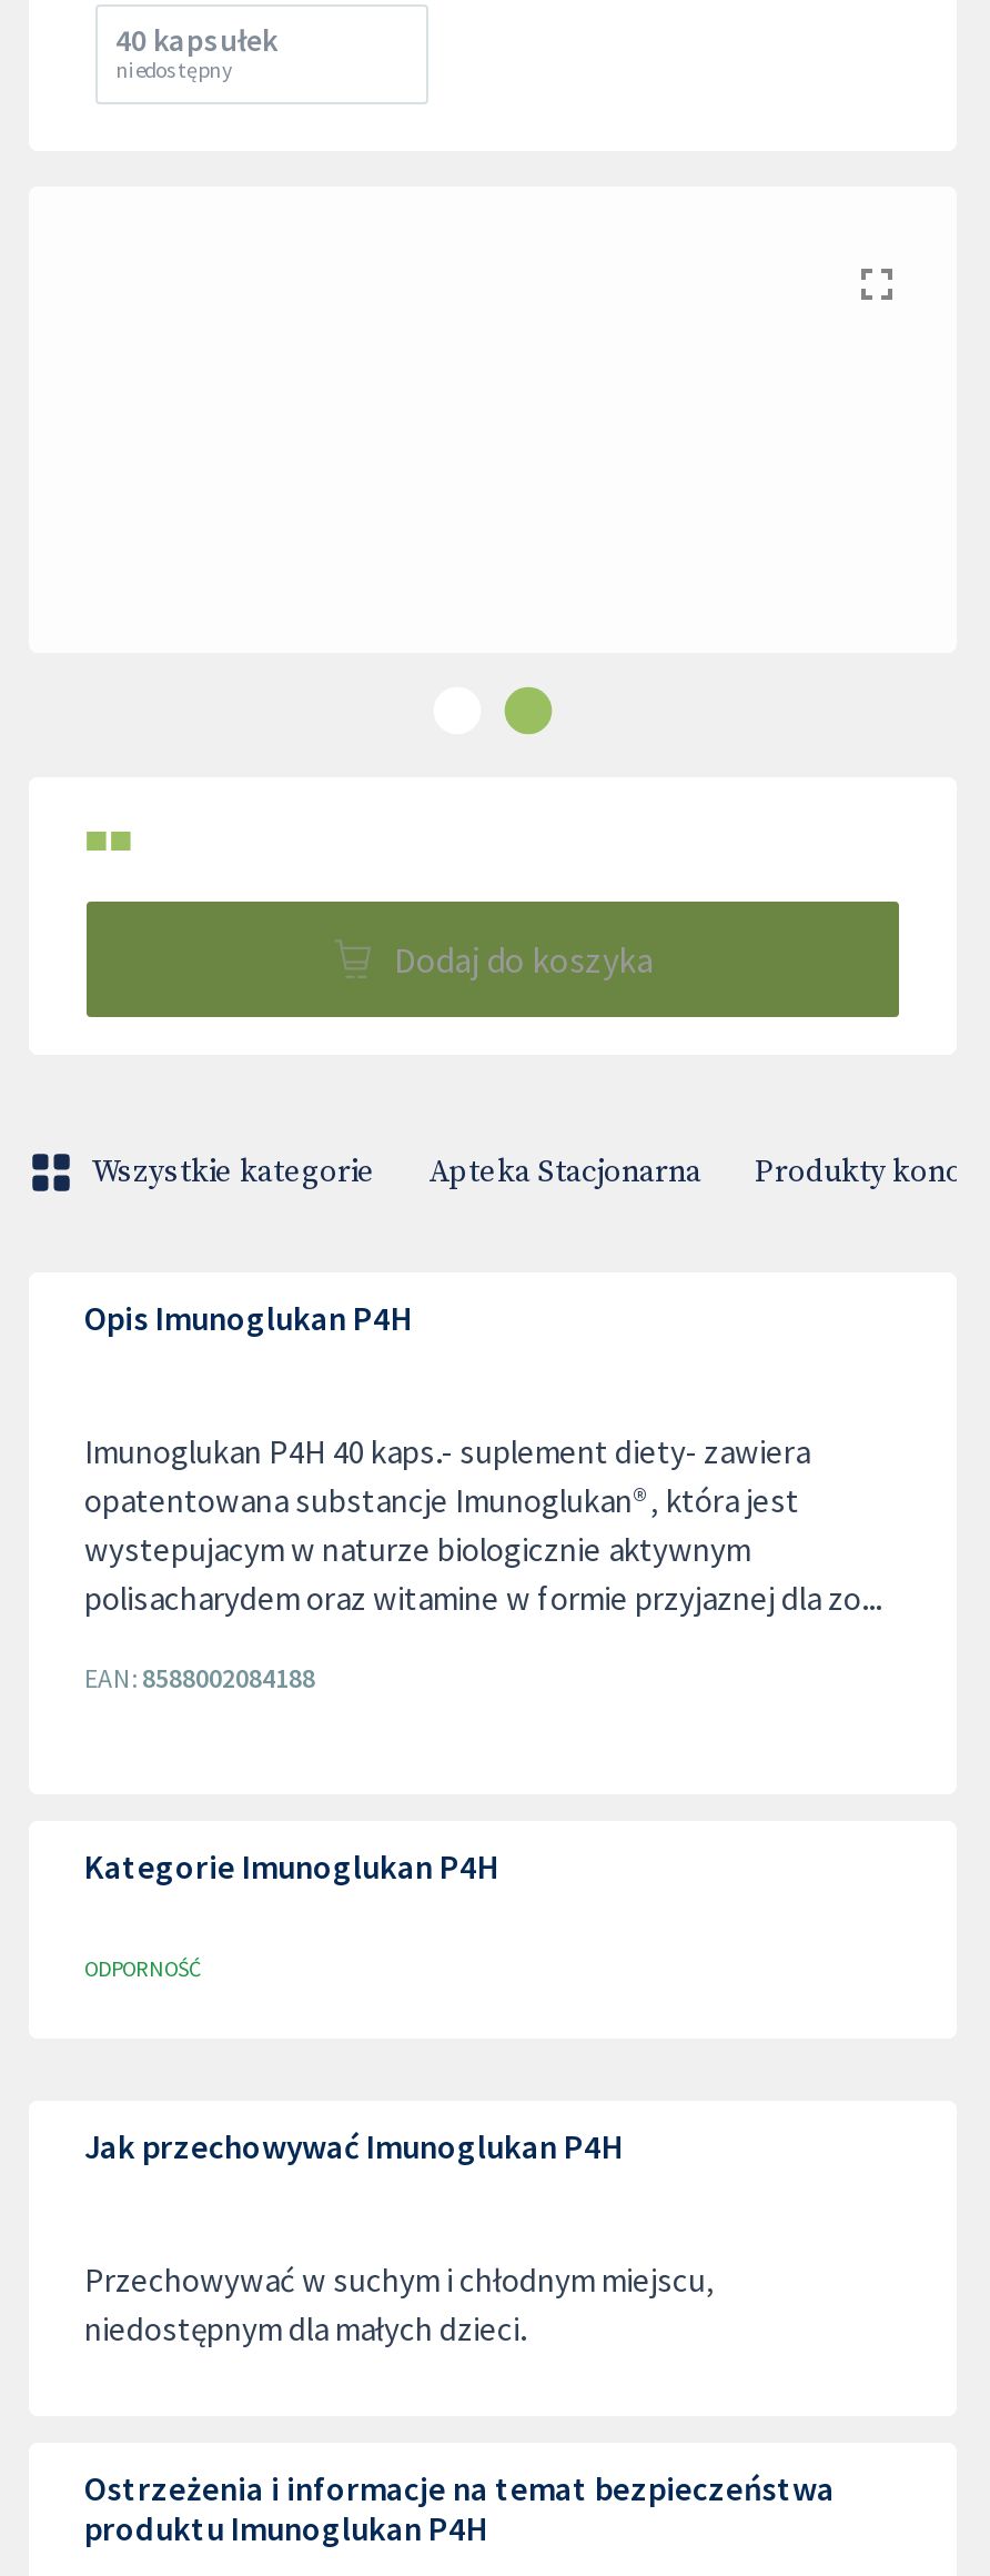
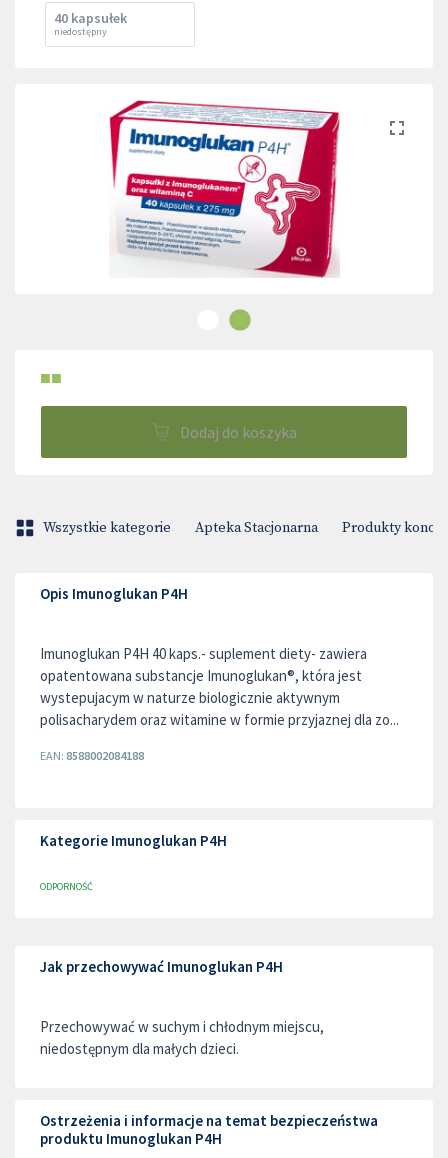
+ [image]
